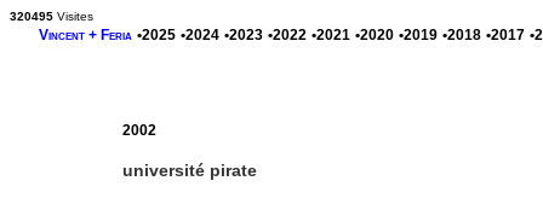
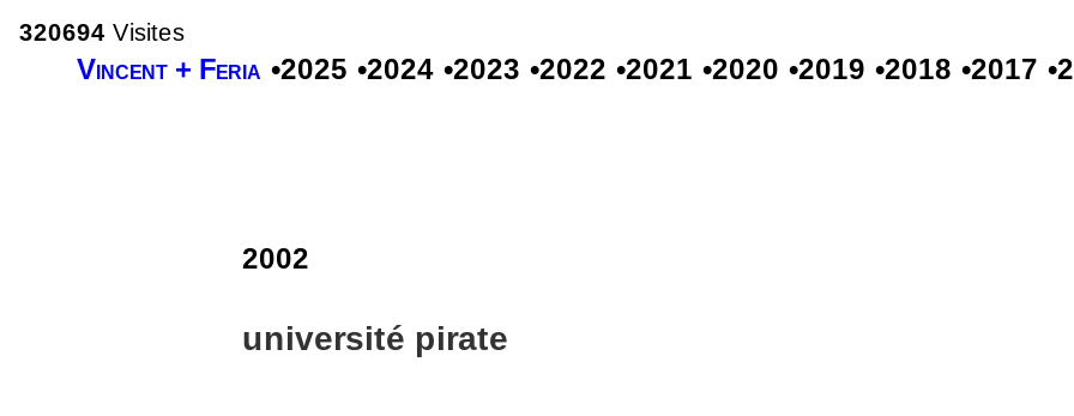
- 320495 Visites
+ 320694 Visites
